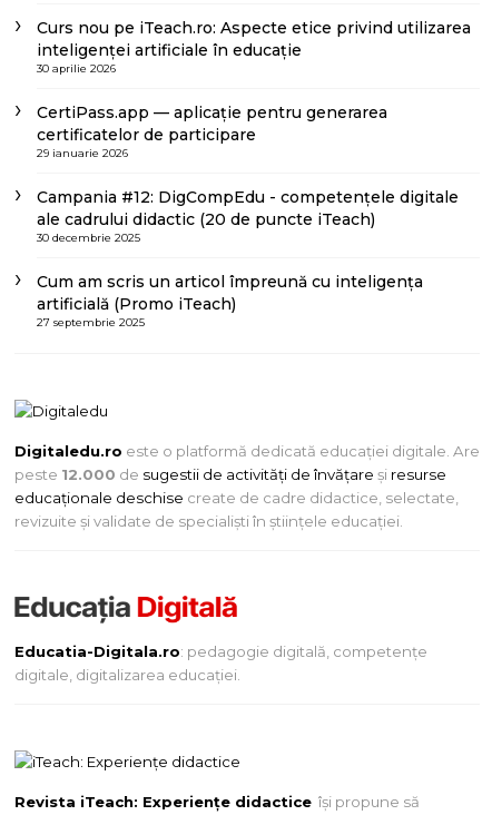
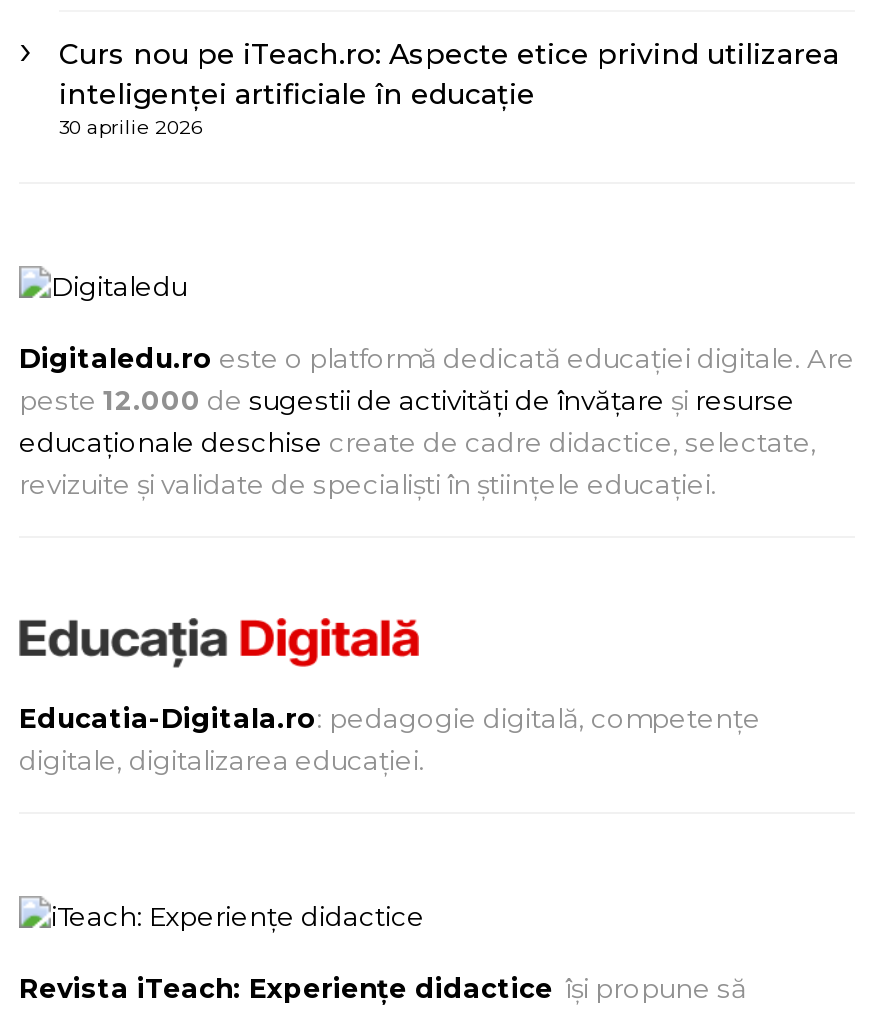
- CertiPass.app — aplicație pentru generarea
- certificatelor de participare
- 29 ianuarie 2026
- Campania #12: DigCompEdu - competențele digitale
- ale cadrului didactic (20 de puncte iTeach)
- 30 decembrie 2025
- Cum am scris un articol împreună cu inteligența
- artificială (Promo iTeach)
- 27 septembrie 2025
